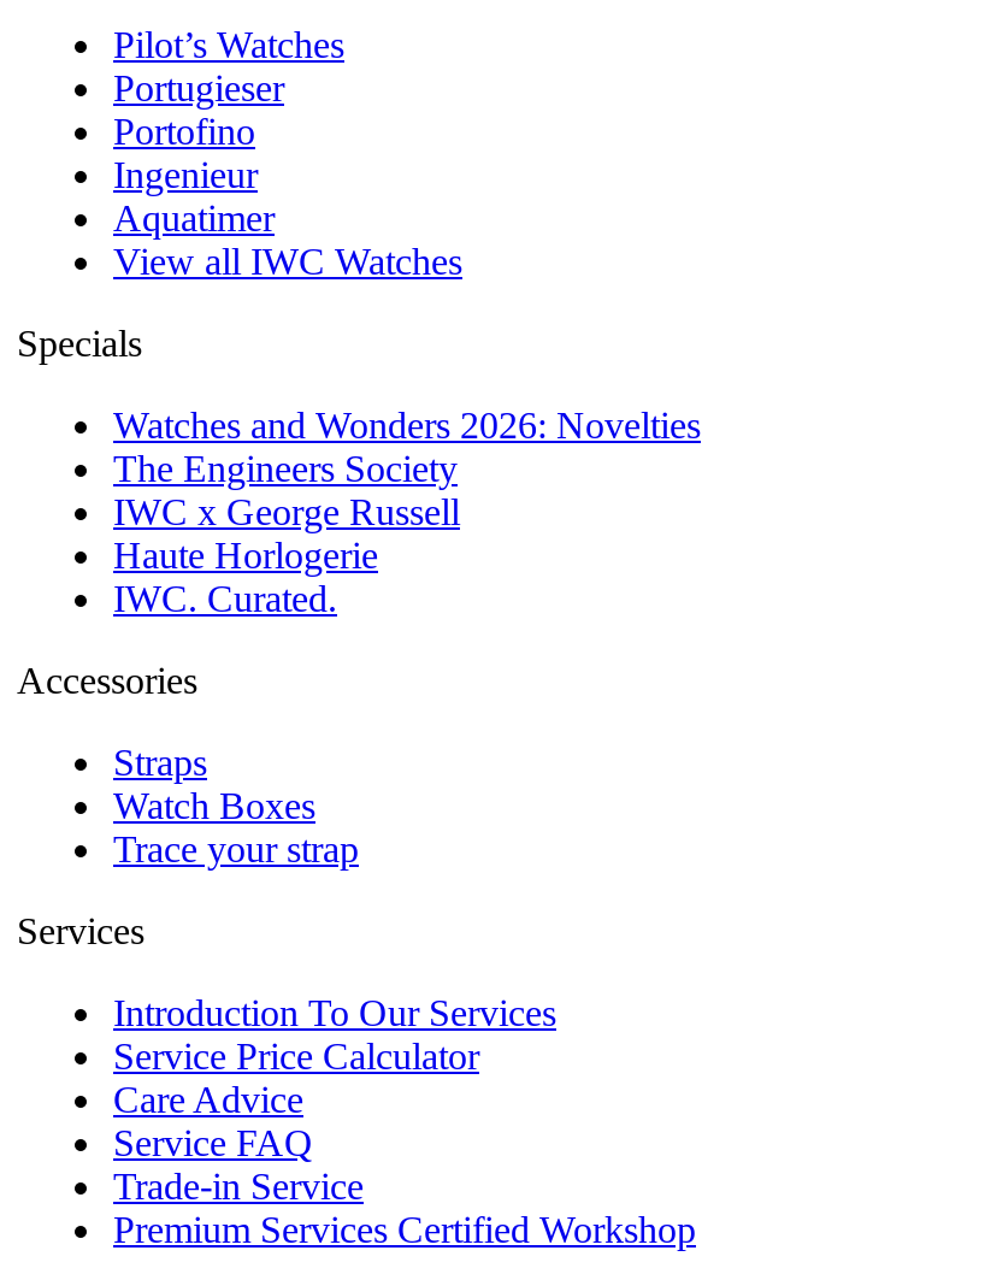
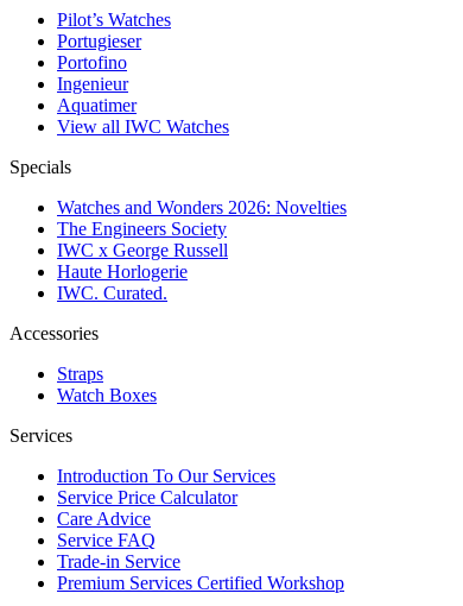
- Trace your strap
